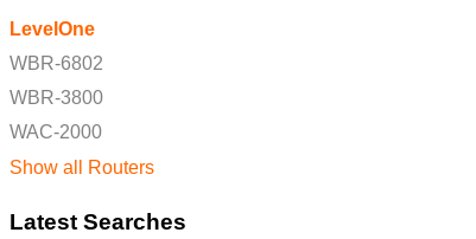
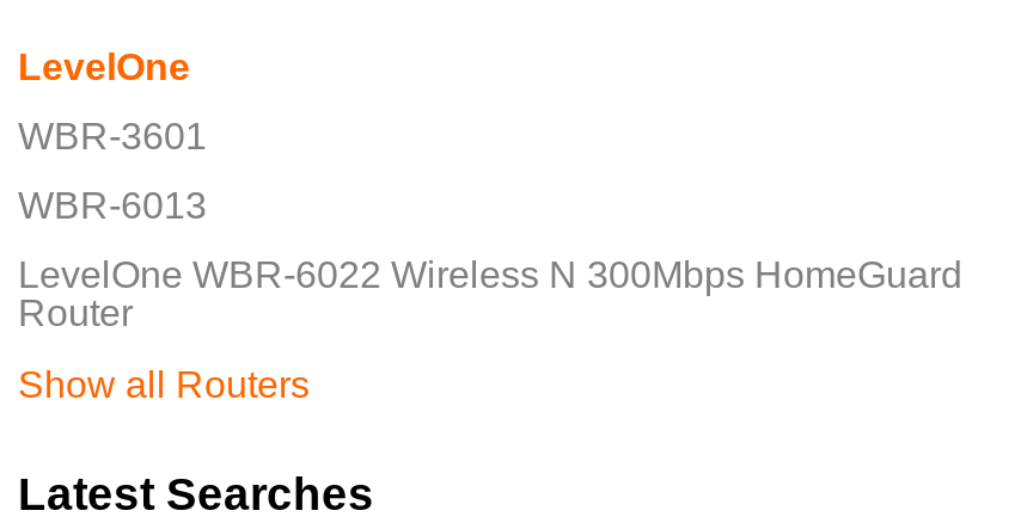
- WBR-6802
+ WBR-3601

- WBR-3800
+ WBR-6013

- WAC-2000
+ LevelOne WBR-6022 Wireless N 300Mbps HomeGuard
+ Router
